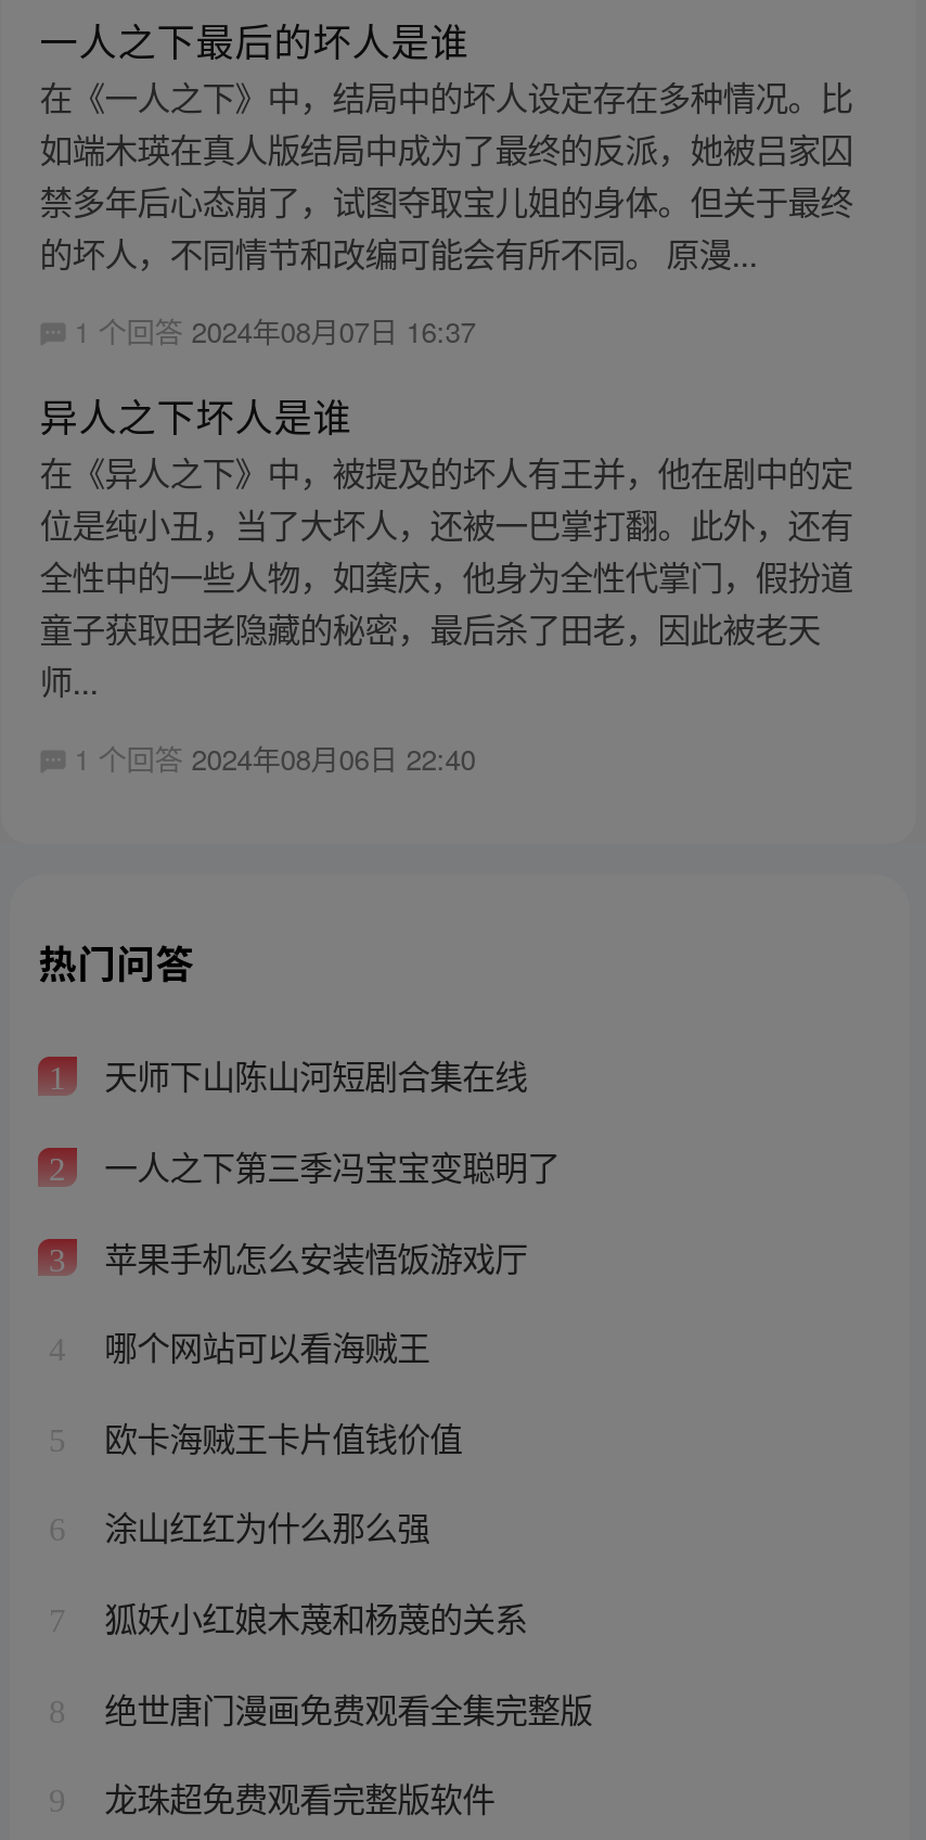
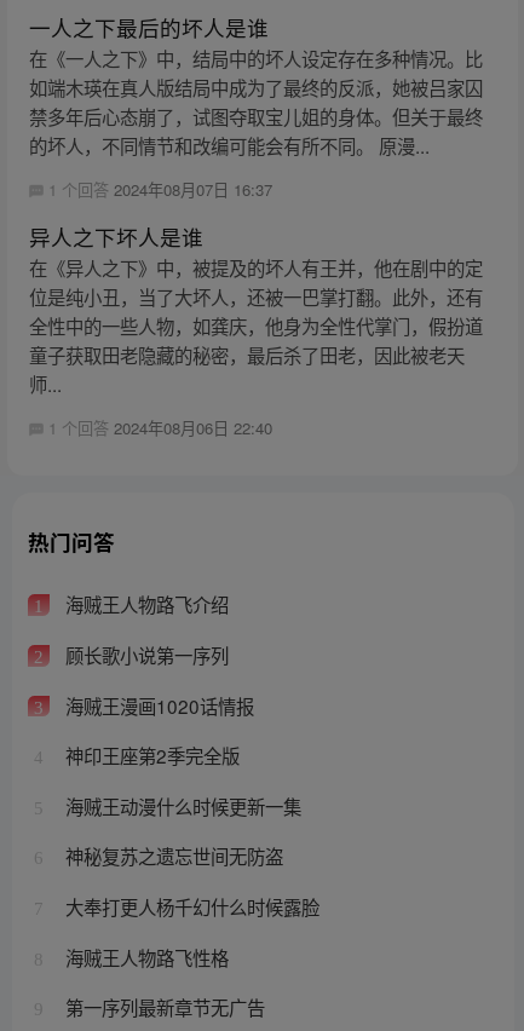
- 天师下山陈山河短剧合集在线
+ 海贼王人物路飞介绍

- 一人之下第三季冯宝宝变聪明了
+ 顾长歌小说第一序列

- 苹果手机怎么安装悟饭游戏厅
+ 海贼王漫画1020话情报

- 哪个网站可以看海贼王
+ 神印王座第2季完全版

- 欧卡海贼王卡片值钱价值
+ 海贼王动漫什么时候更新一集

- 涂山红红为什么那么强
+ 神秘复苏之遗忘世间无防盗

- 狐妖小红娘木蔑和杨蔑的关系
+ 大奉打更人杨千幻什么时候露脸

- 绝世唐门漫画免费观看全集完整版
+ 海贼王人物路飞性格

- 龙珠超免费观看完整版软件
+ 第一序列最新章节无广告
